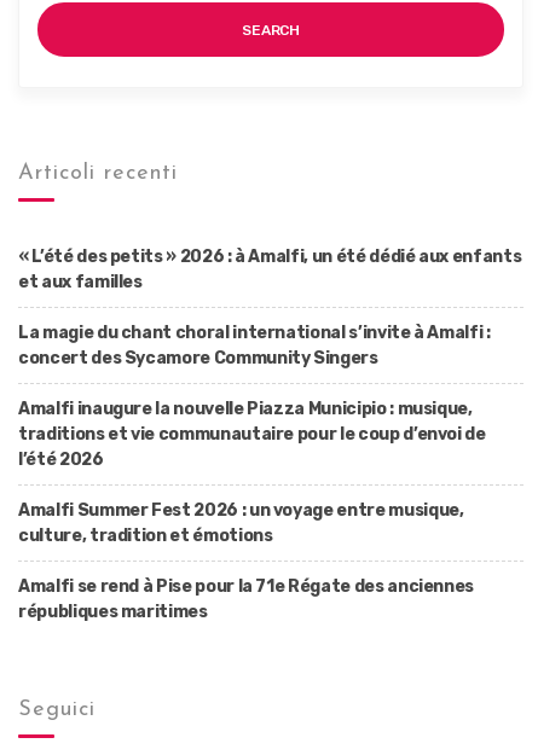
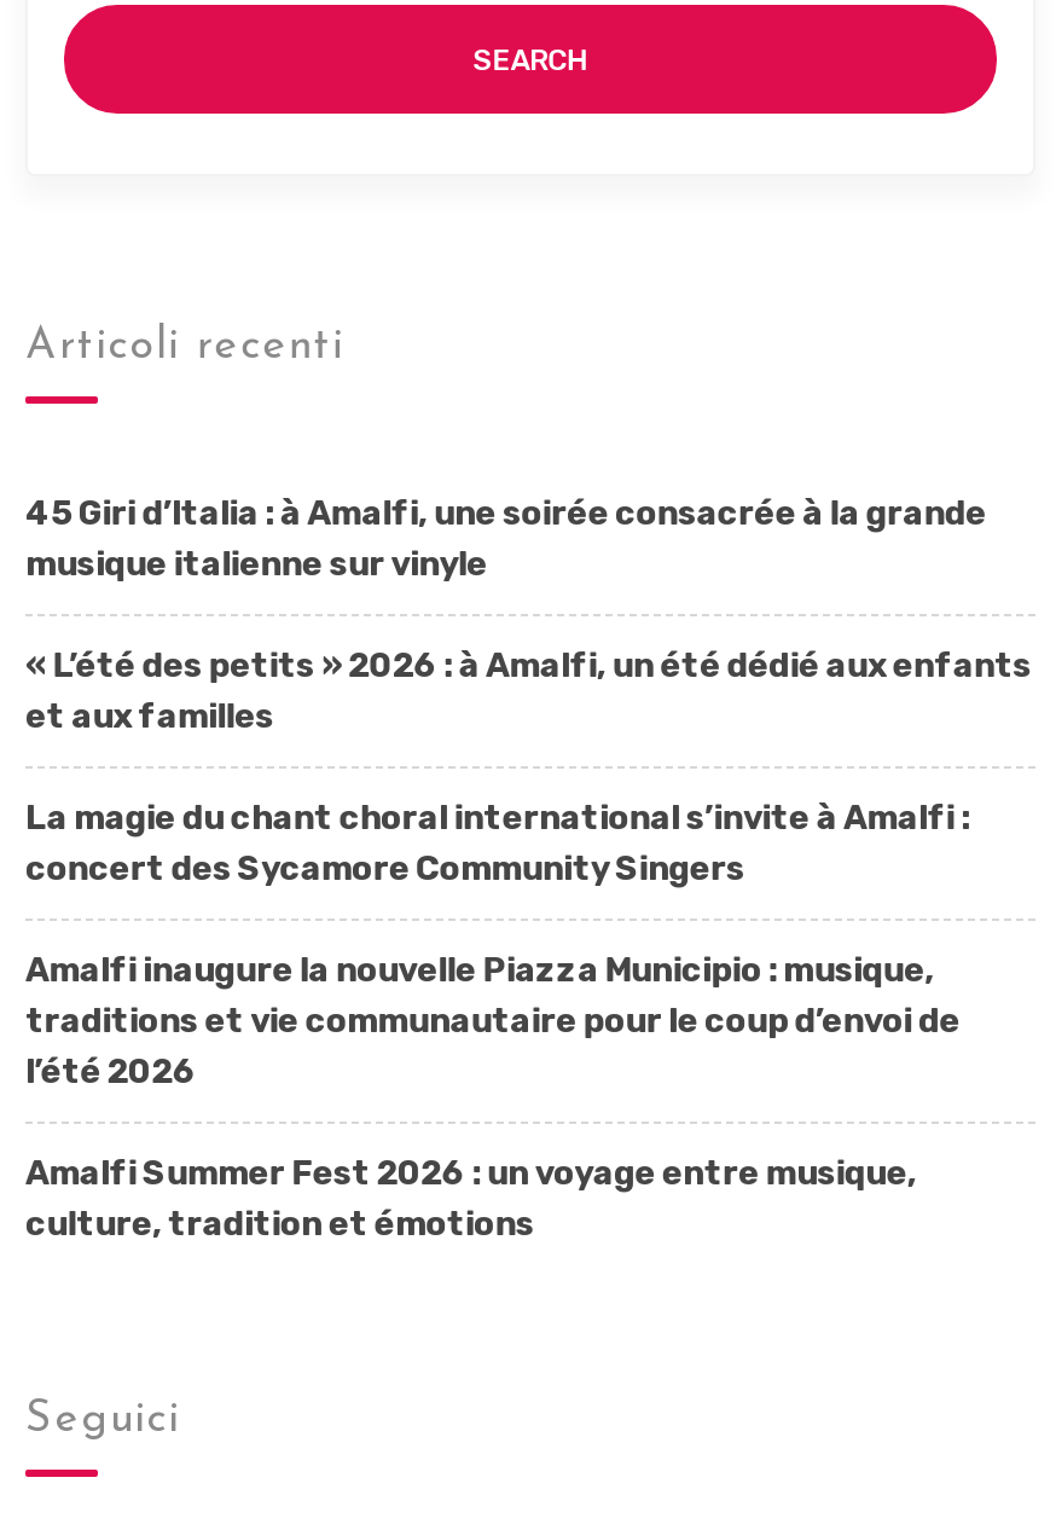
+ 45 Giri d’Italia : à Amalfi, une soirée consacrée à la grande
+ musique italienne sur vinyle

moved down: « L’été des petits » 2026 : à Amalfi, un été dédié aux enfants | et aux familles | La magie du chant choral international s’invite à Amalfi : | ... | Amalfi Summer Fest 2026 : un voyage entre musique, | culture, tradition et émotions

- Amalfi se rend à Pise pour la 71e Régate des anciennes
- républiques maritimes
